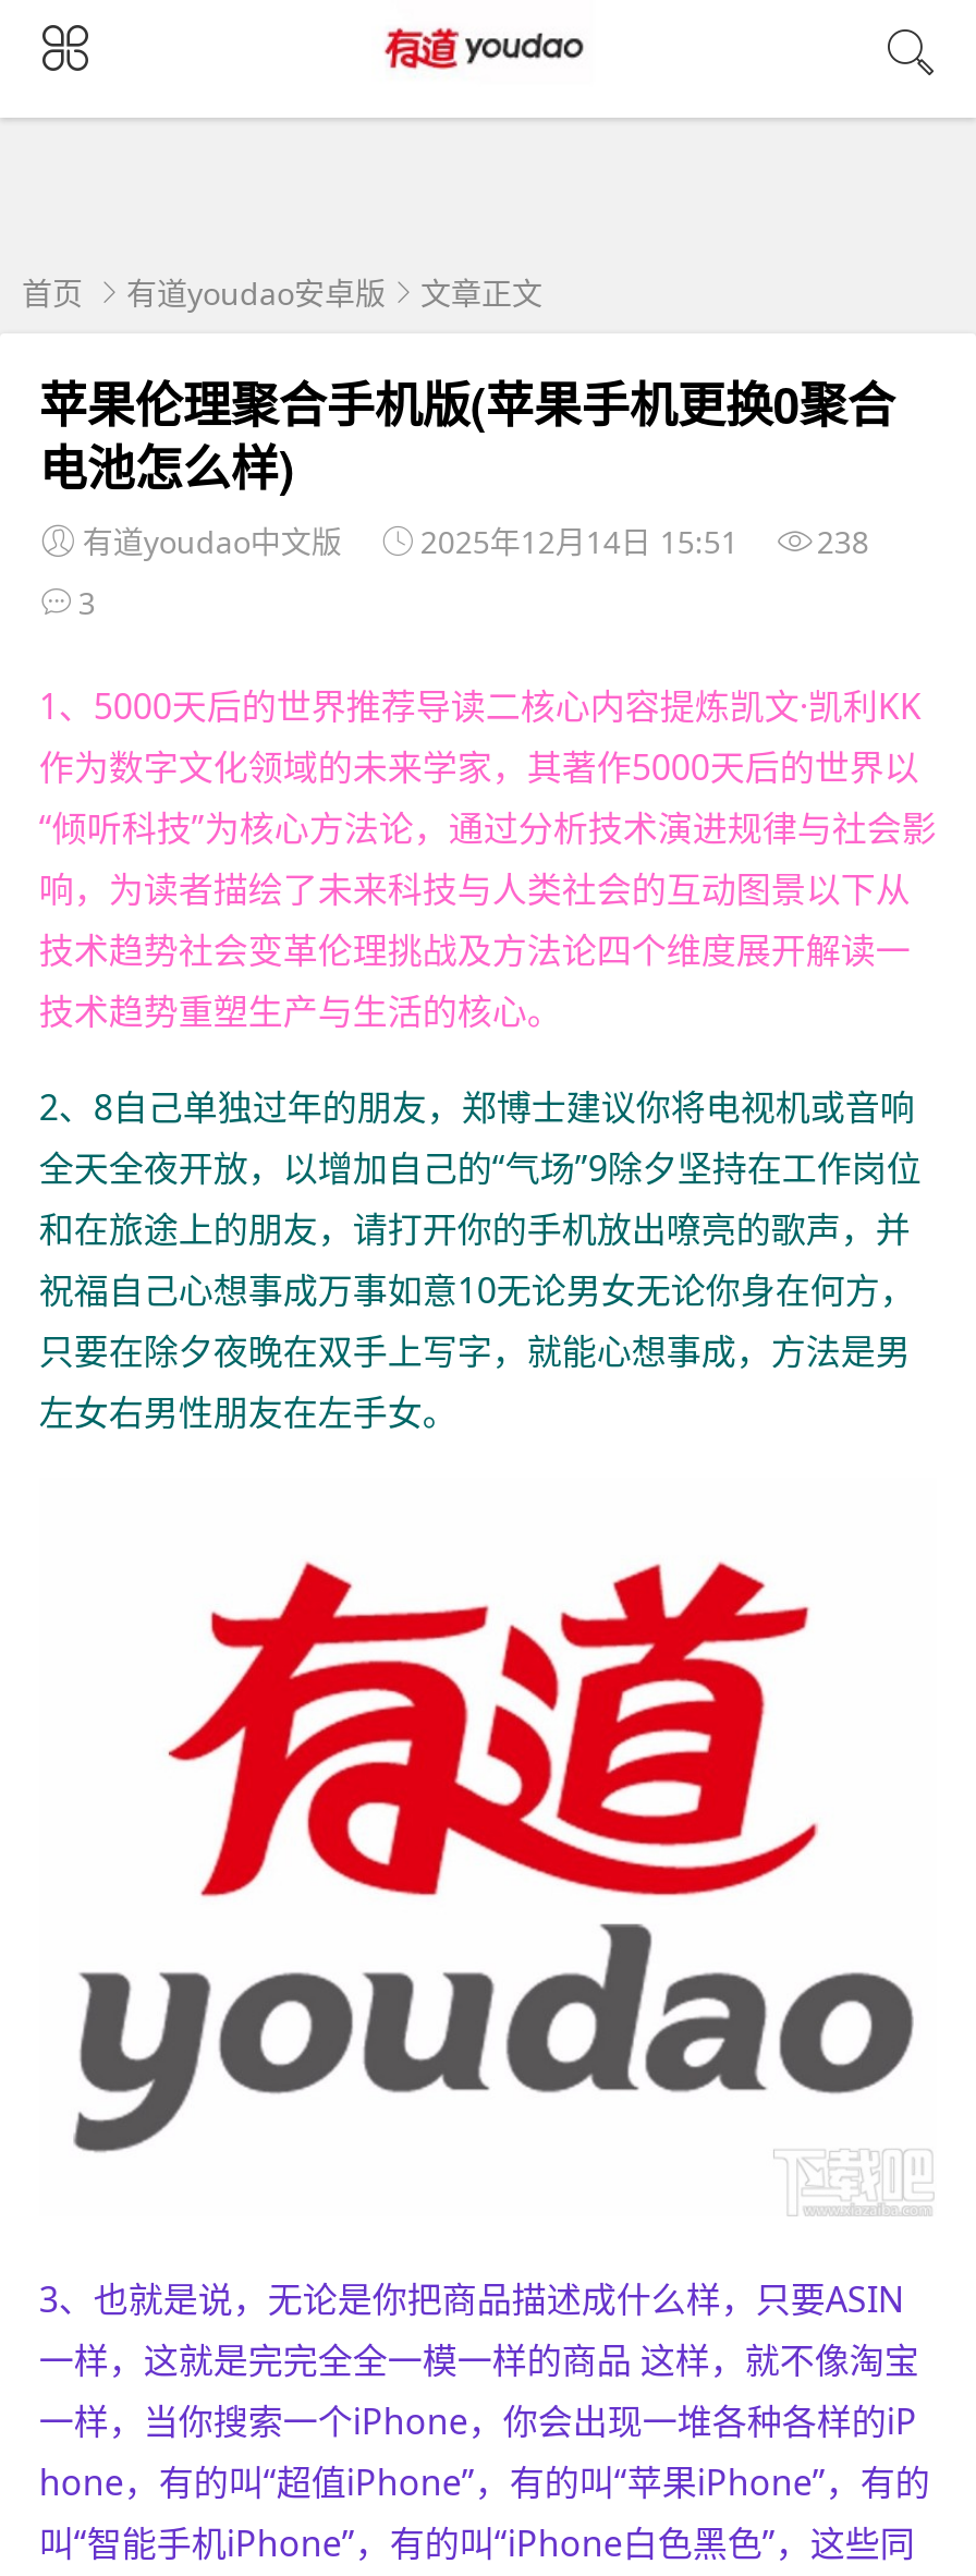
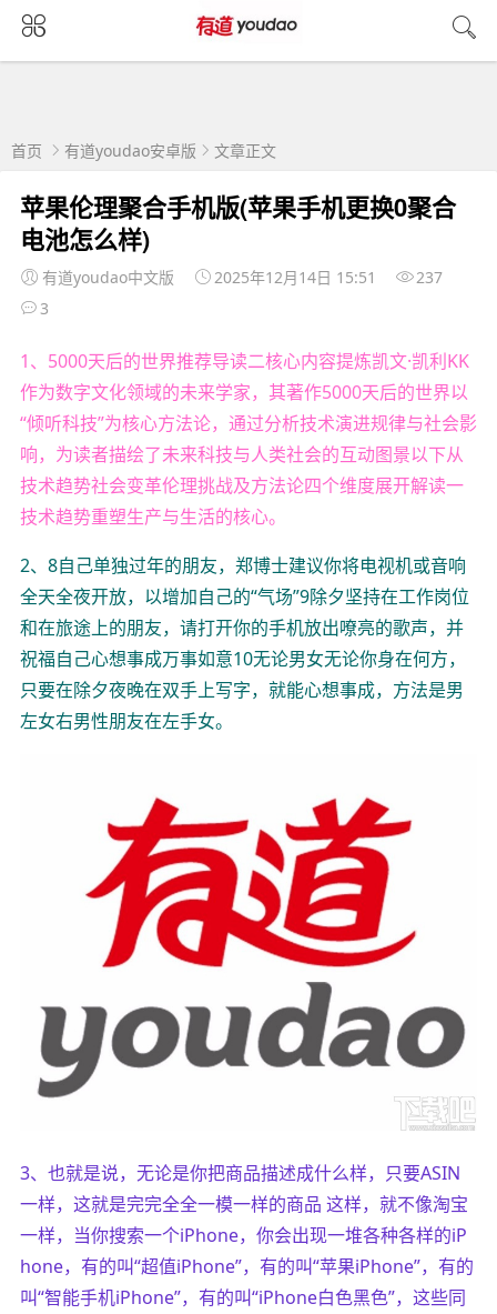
- 有道youdao中文版 2025年12月14日 15:51 238
+ 有道youdao中文版 2025年12月14日 15:51 237
